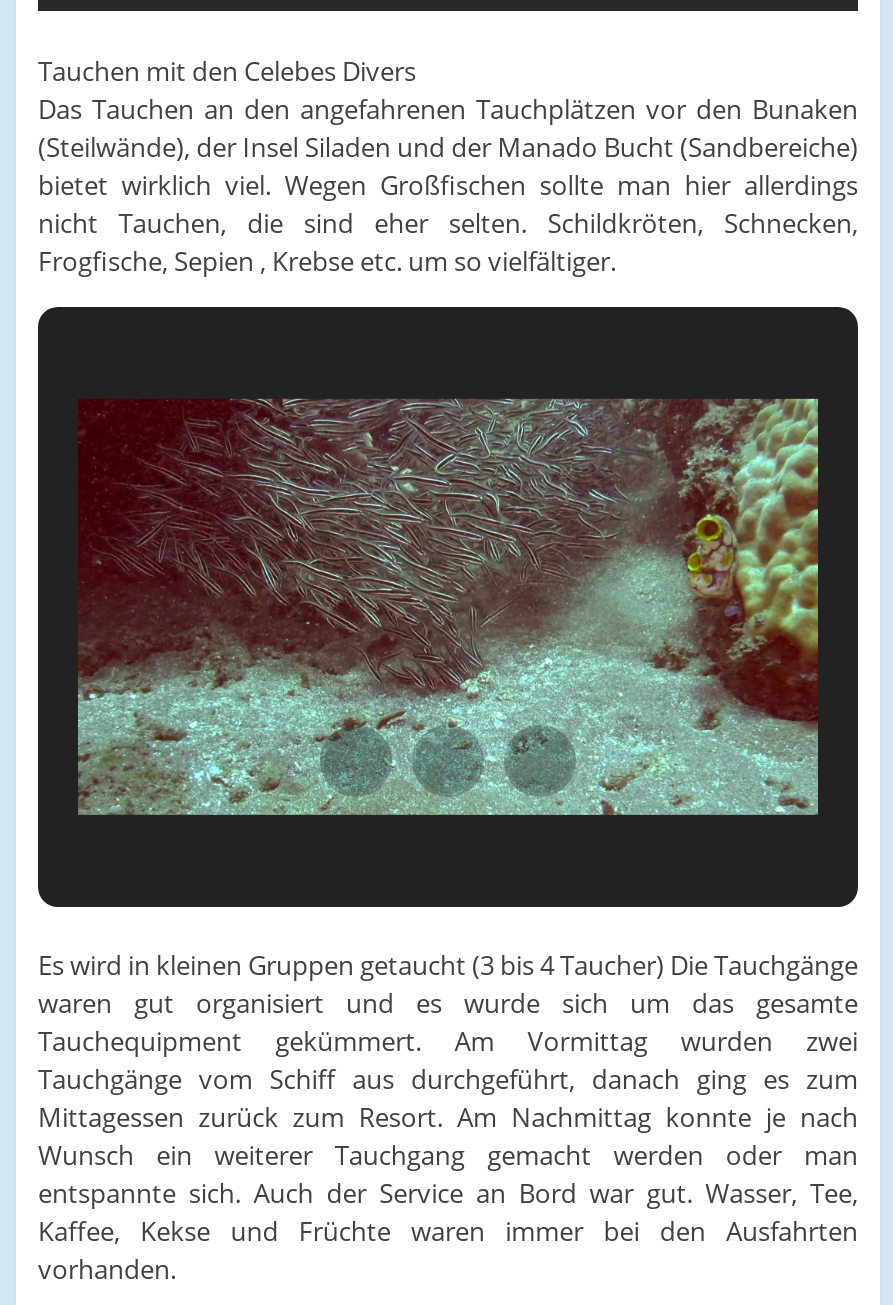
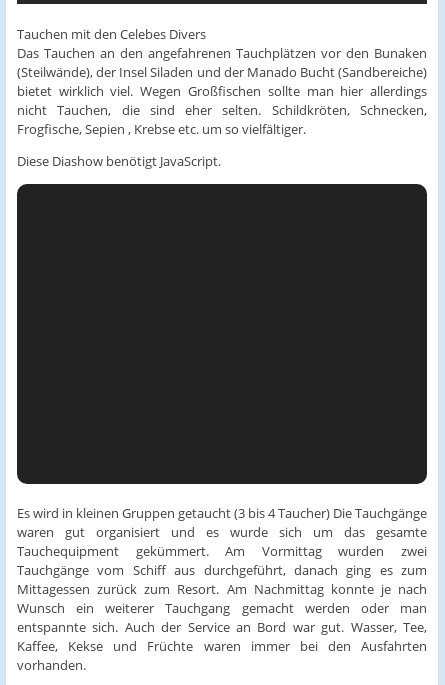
+ Diese Diashow benötigt JavaScript.

- [image]
